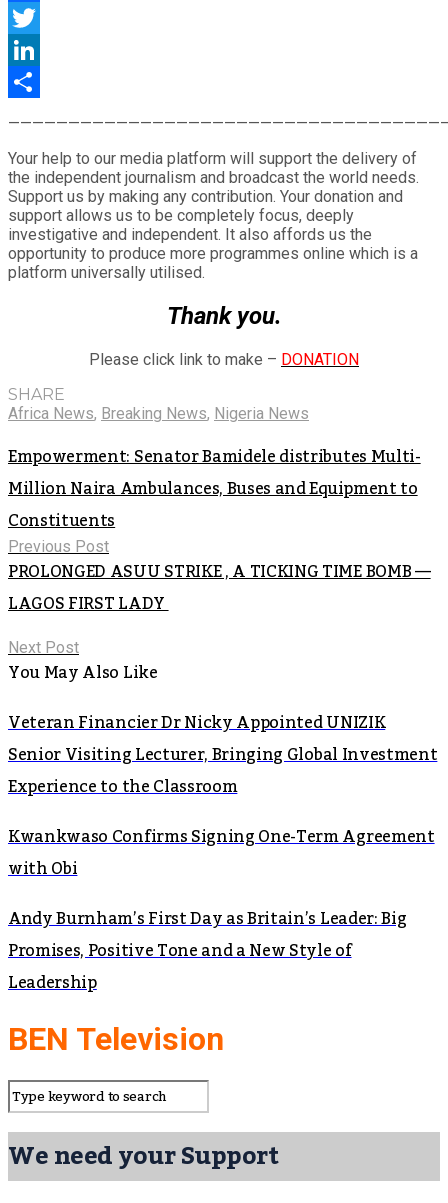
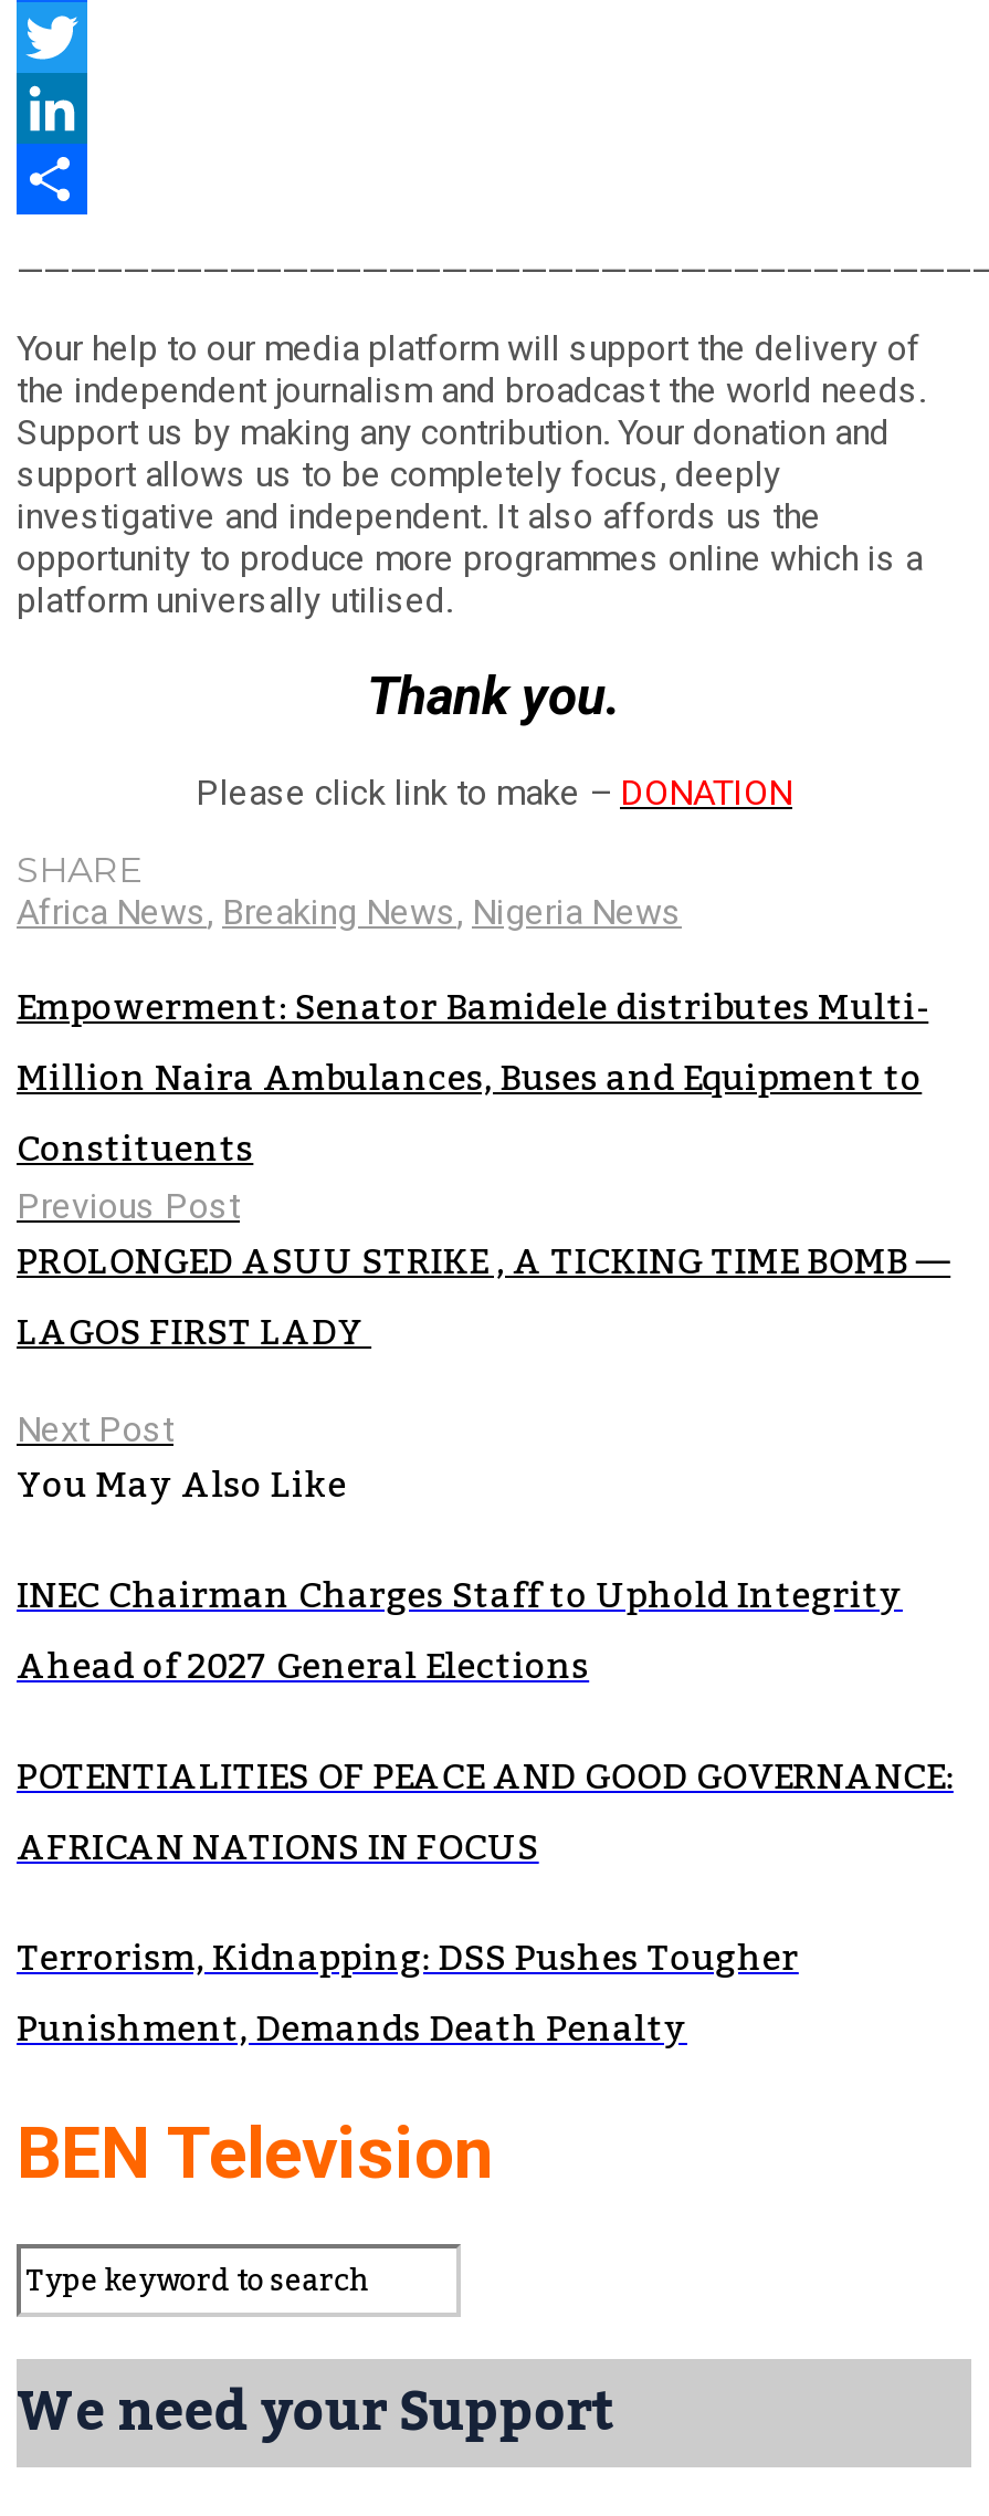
- Veteran Financier Dr Nicky Appointed UNIZIK
- Senior Visiting Lecturer, Bringing Global Investment
- Experience to the Classroom
+ INEC Chairman Charges Staff to Uphold Integrity
+ Ahead of 2027 General Elections

- Kwankwaso Confirms Signing One-Term Agreement
- with Obi
+ POTENTIALITIES OF PEACE AND GOOD GOVERNANCE:
+ AFRICAN NATIONS IN FOCUS

- Andy Burnham’s First Day as Britain’s Leader: Big
- Promises, Positive Tone and a New Style of
- Leadership
+ Terrorism, Kidnapping: DSS Pushes Tougher
+ Punishment, Demands Death Penalty
